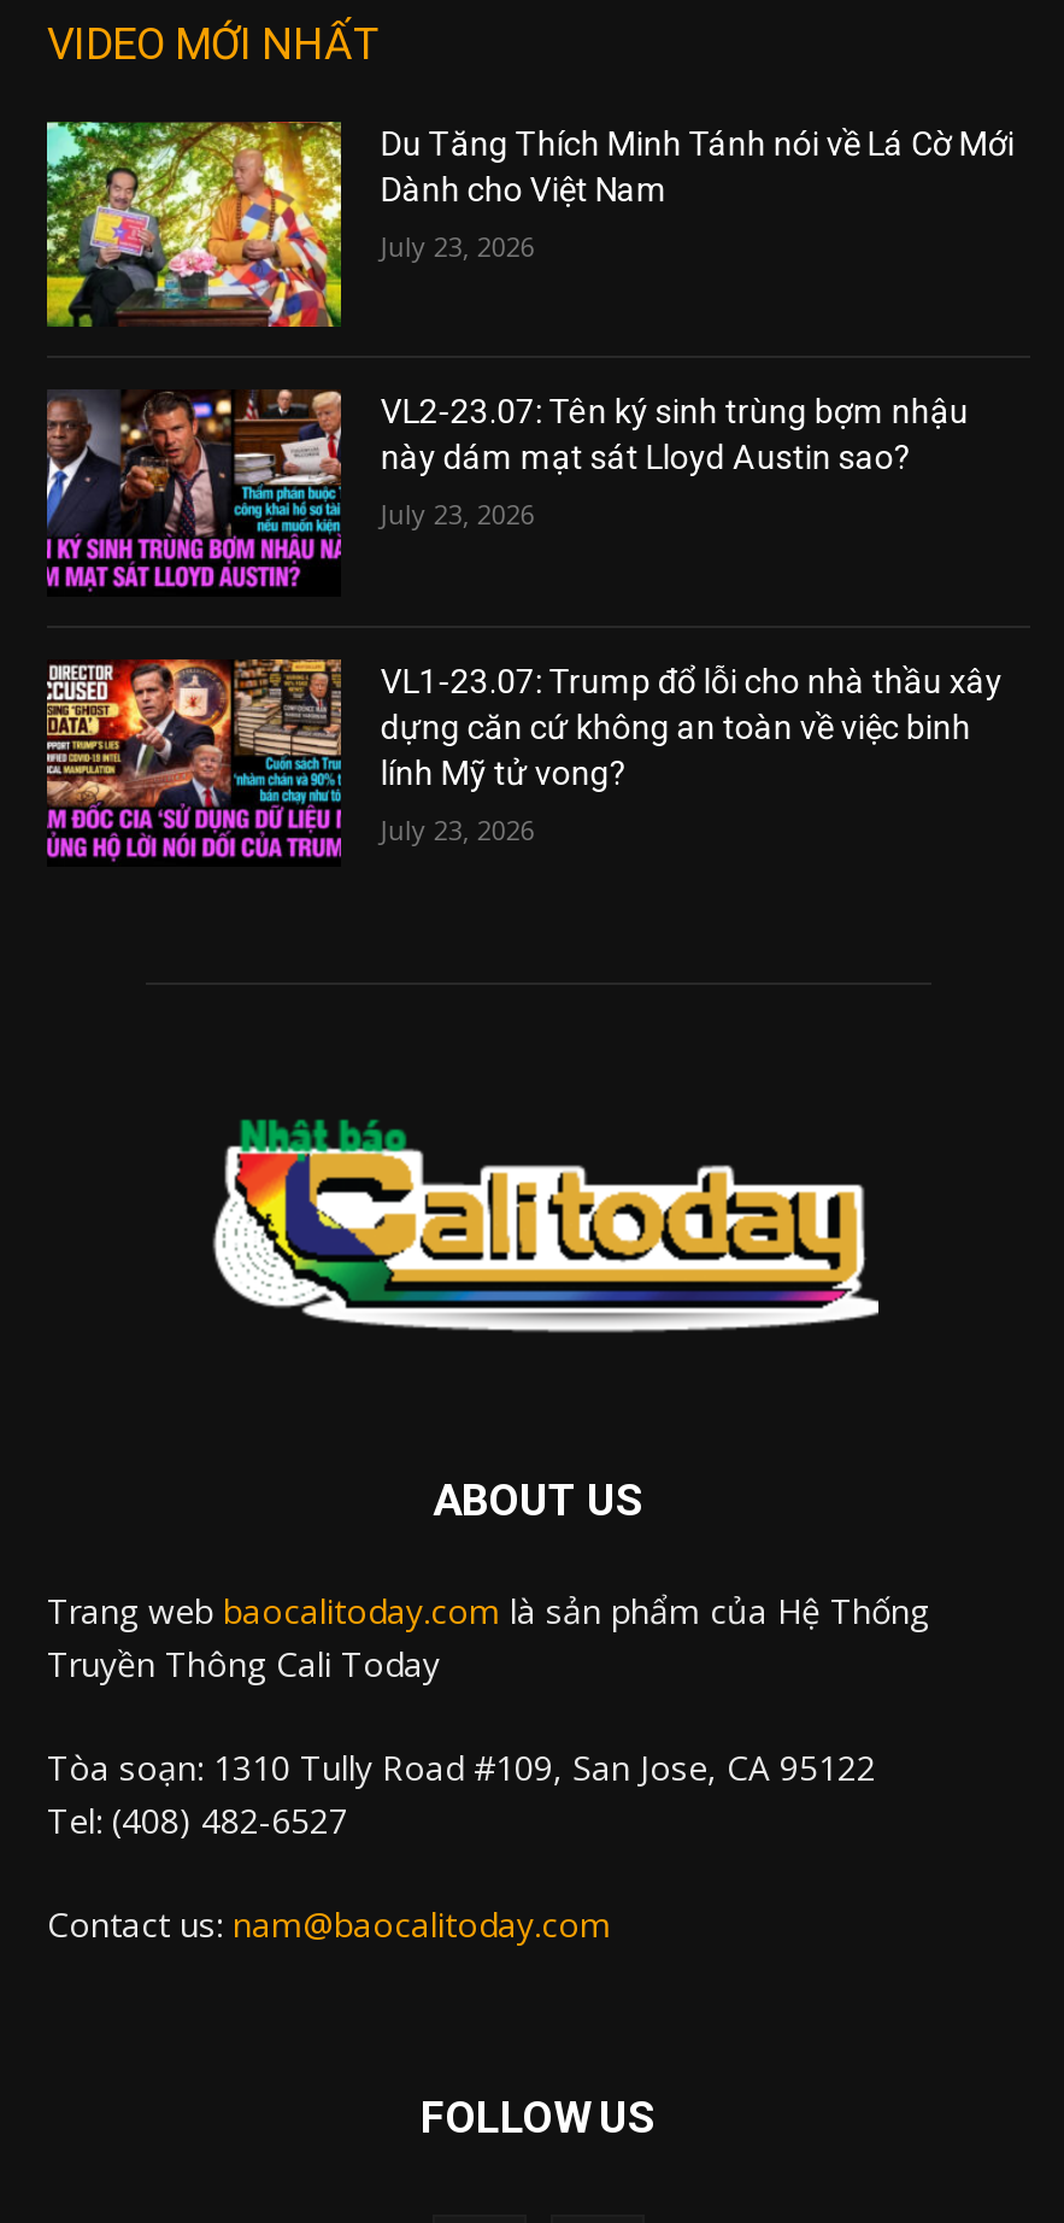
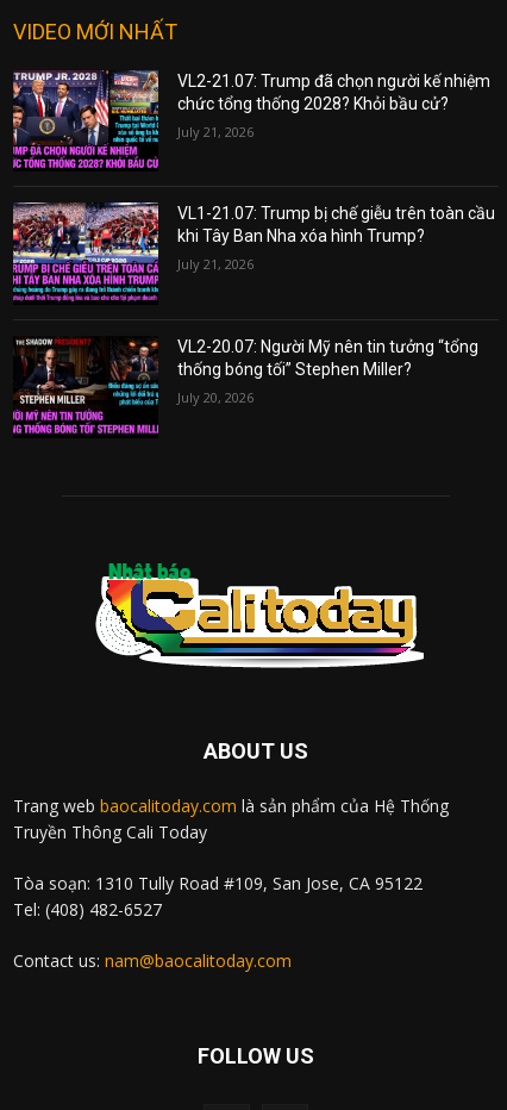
- [image]
- Du Tăng Thích Minh Tánh nói về Lá Cờ Mới
- Dành cho Việt Nam
+ [image]
+ VL2-21.07: Trump đã chọn người kế nhiệm
+ chức tổng thống 2028? Khỏi bầu cử?

- July 23, 2026
+ July 21, 2026

- [image]
- VL2-23.07: Tên ký sinh trùng bợm nhậu
- này dám mạt sát Lloyd Austin sao?
+ [image]
+ VL1-21.07: Trump bị chế giễu trên toàn cầu
+ khi Tây Ban Nha xóa hình Trump?

- July 23, 2026
+ July 21, 2026

- [image]
- VL1-23.07: Trump đổ lỗi cho nhà thầu xây
- dựng căn cứ không an toàn về việc binh
- lính Mỹ tử vong?
+ [image]
+ VL2-20.07: Người Mỹ nên tin tưởng “tổng
+ thống bóng tối” Stephen Miller?

- July 23, 2026
+ July 20, 2026
